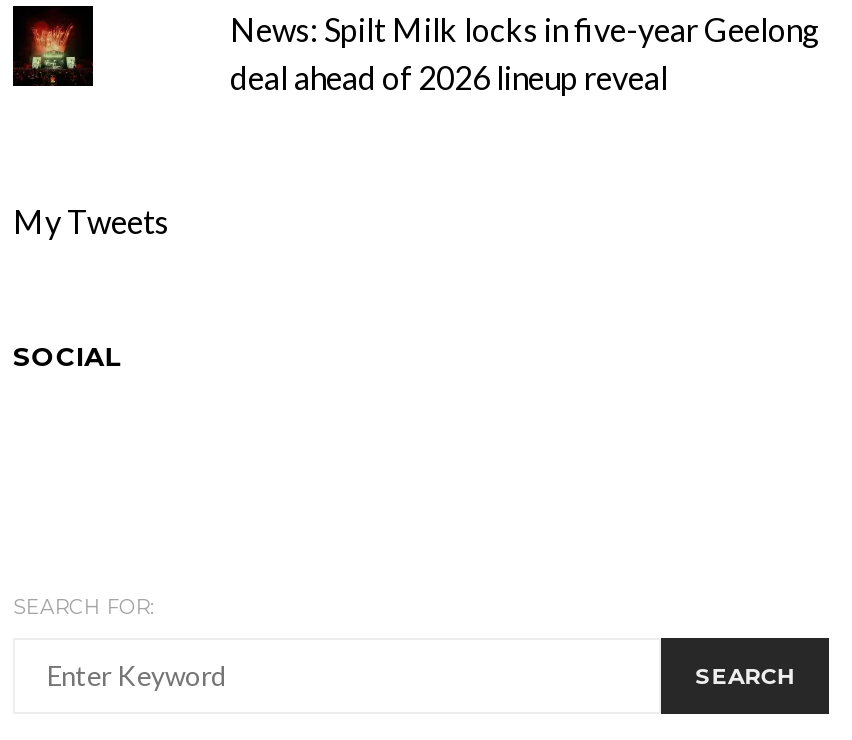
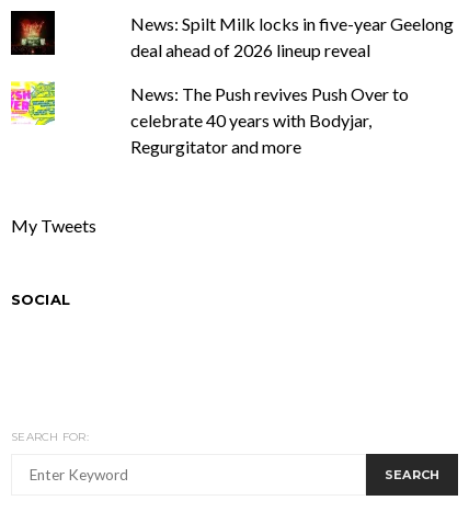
+ [image]

+ News: The Push revives Push Over to
+ celebrate 40 years with Bodyjar,
+ Regurgitator and more
